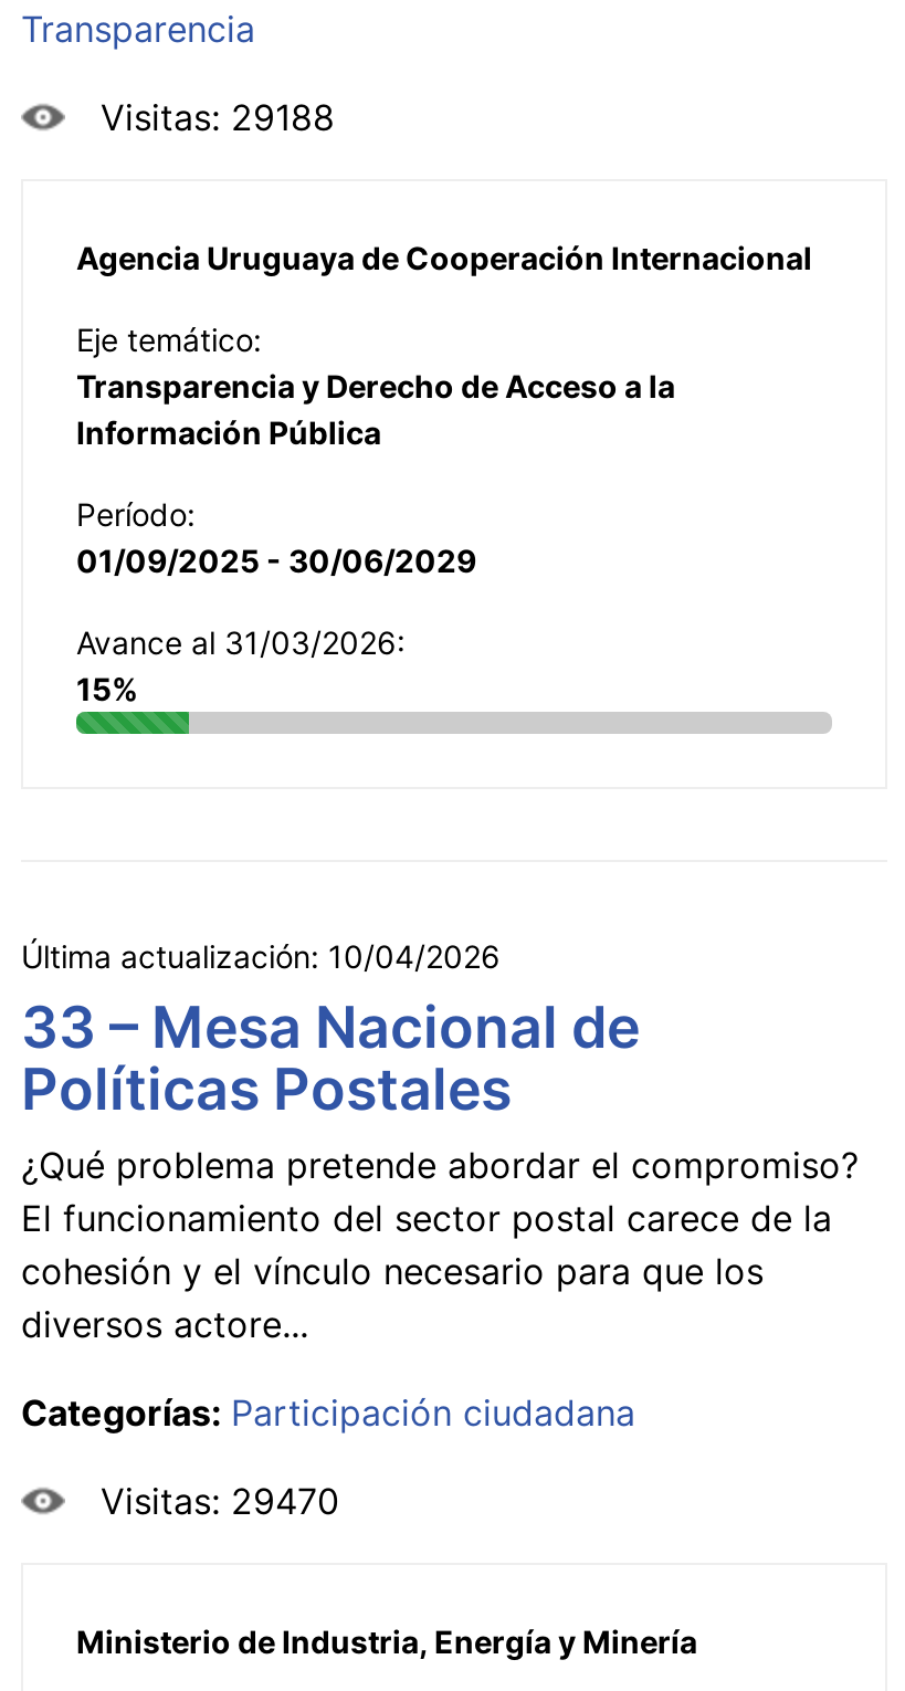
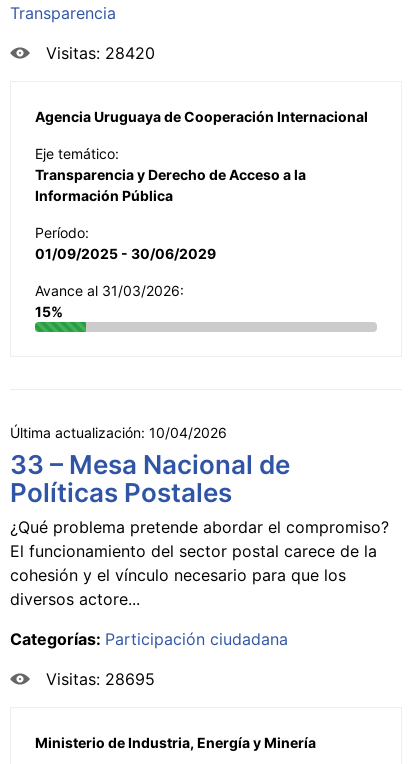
- Visitas: 29188
+ Visitas: 28420

- Visitas: 29470
+ Visitas: 28695
